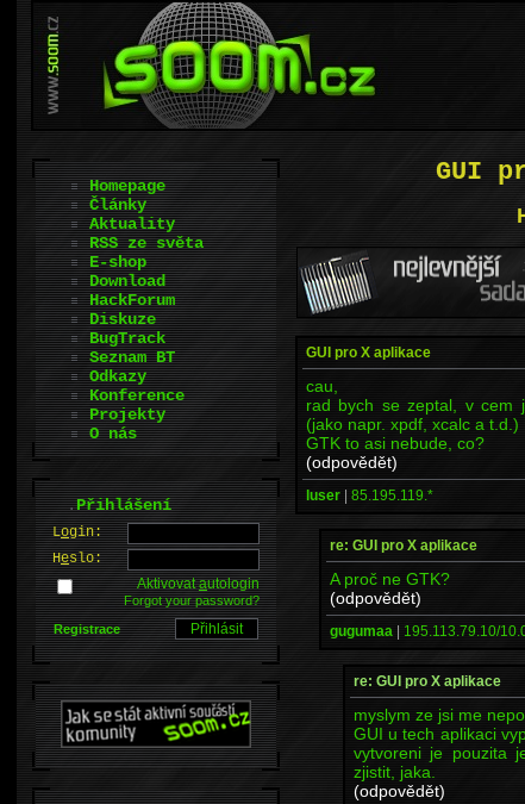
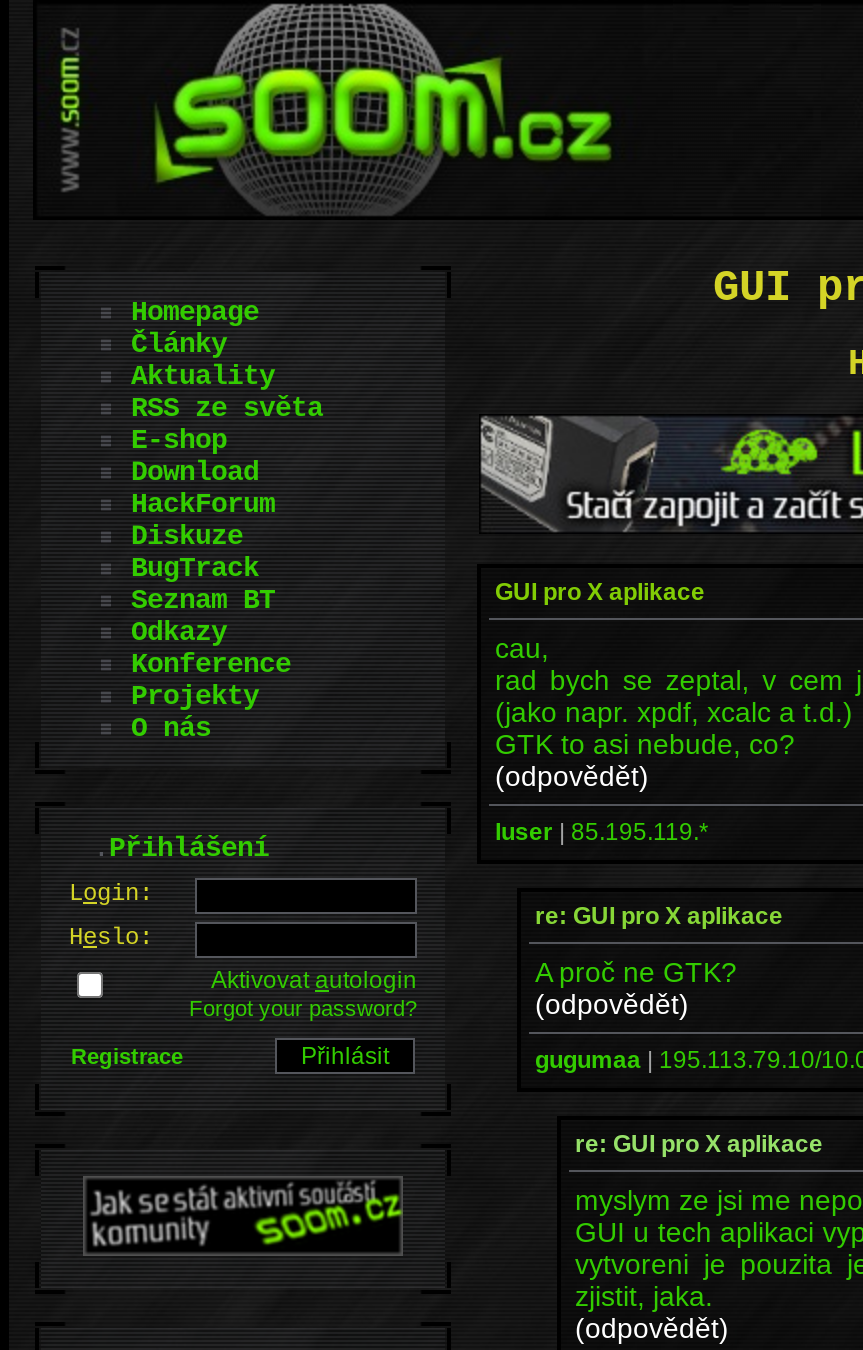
- [image]
+ [image]
